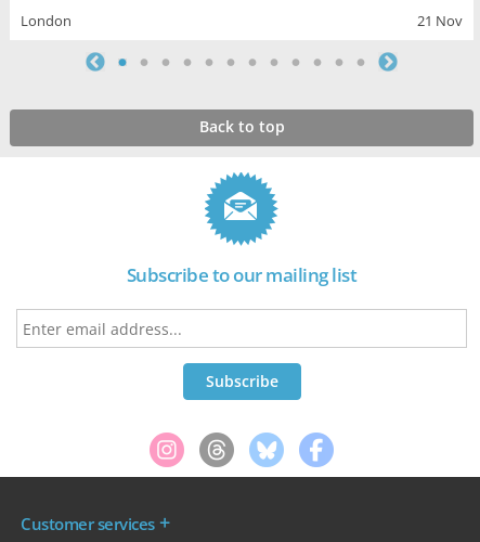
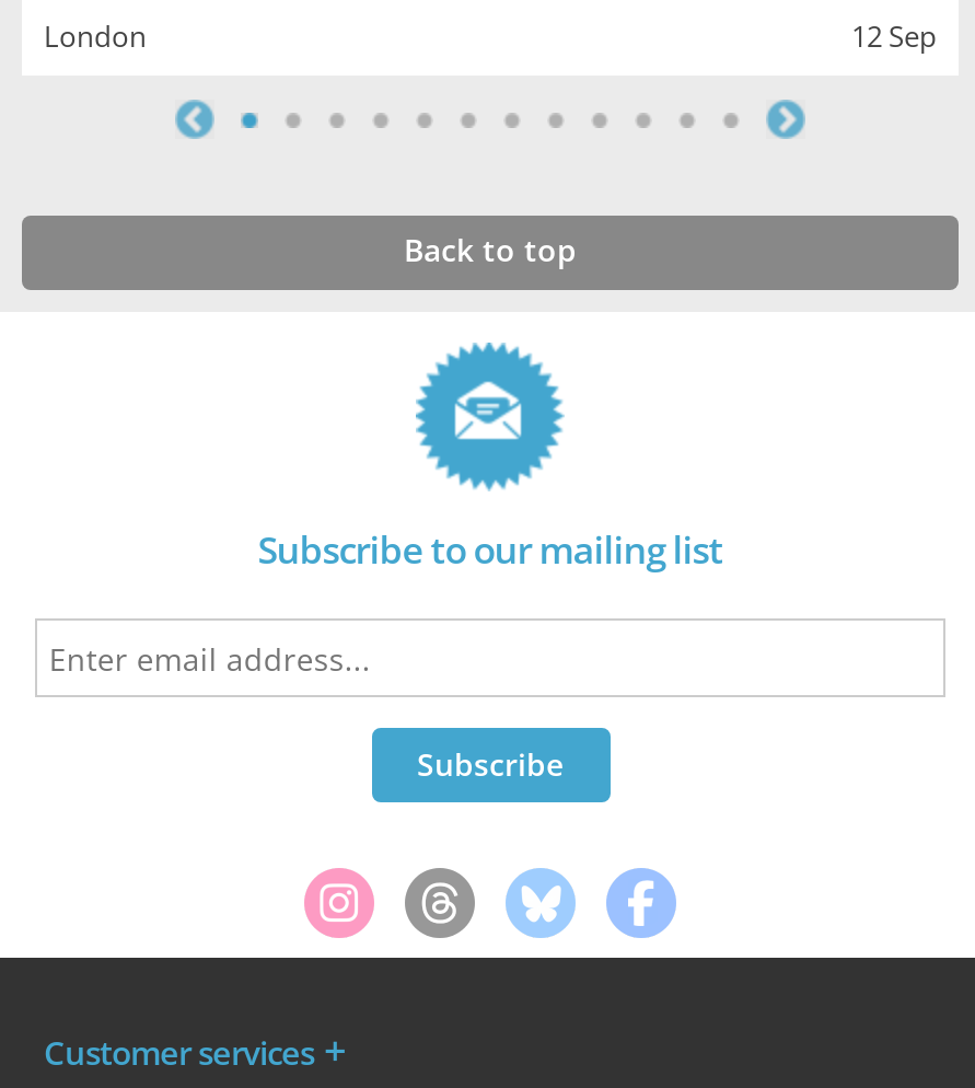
- 21 Nov
+ 12 Sep
